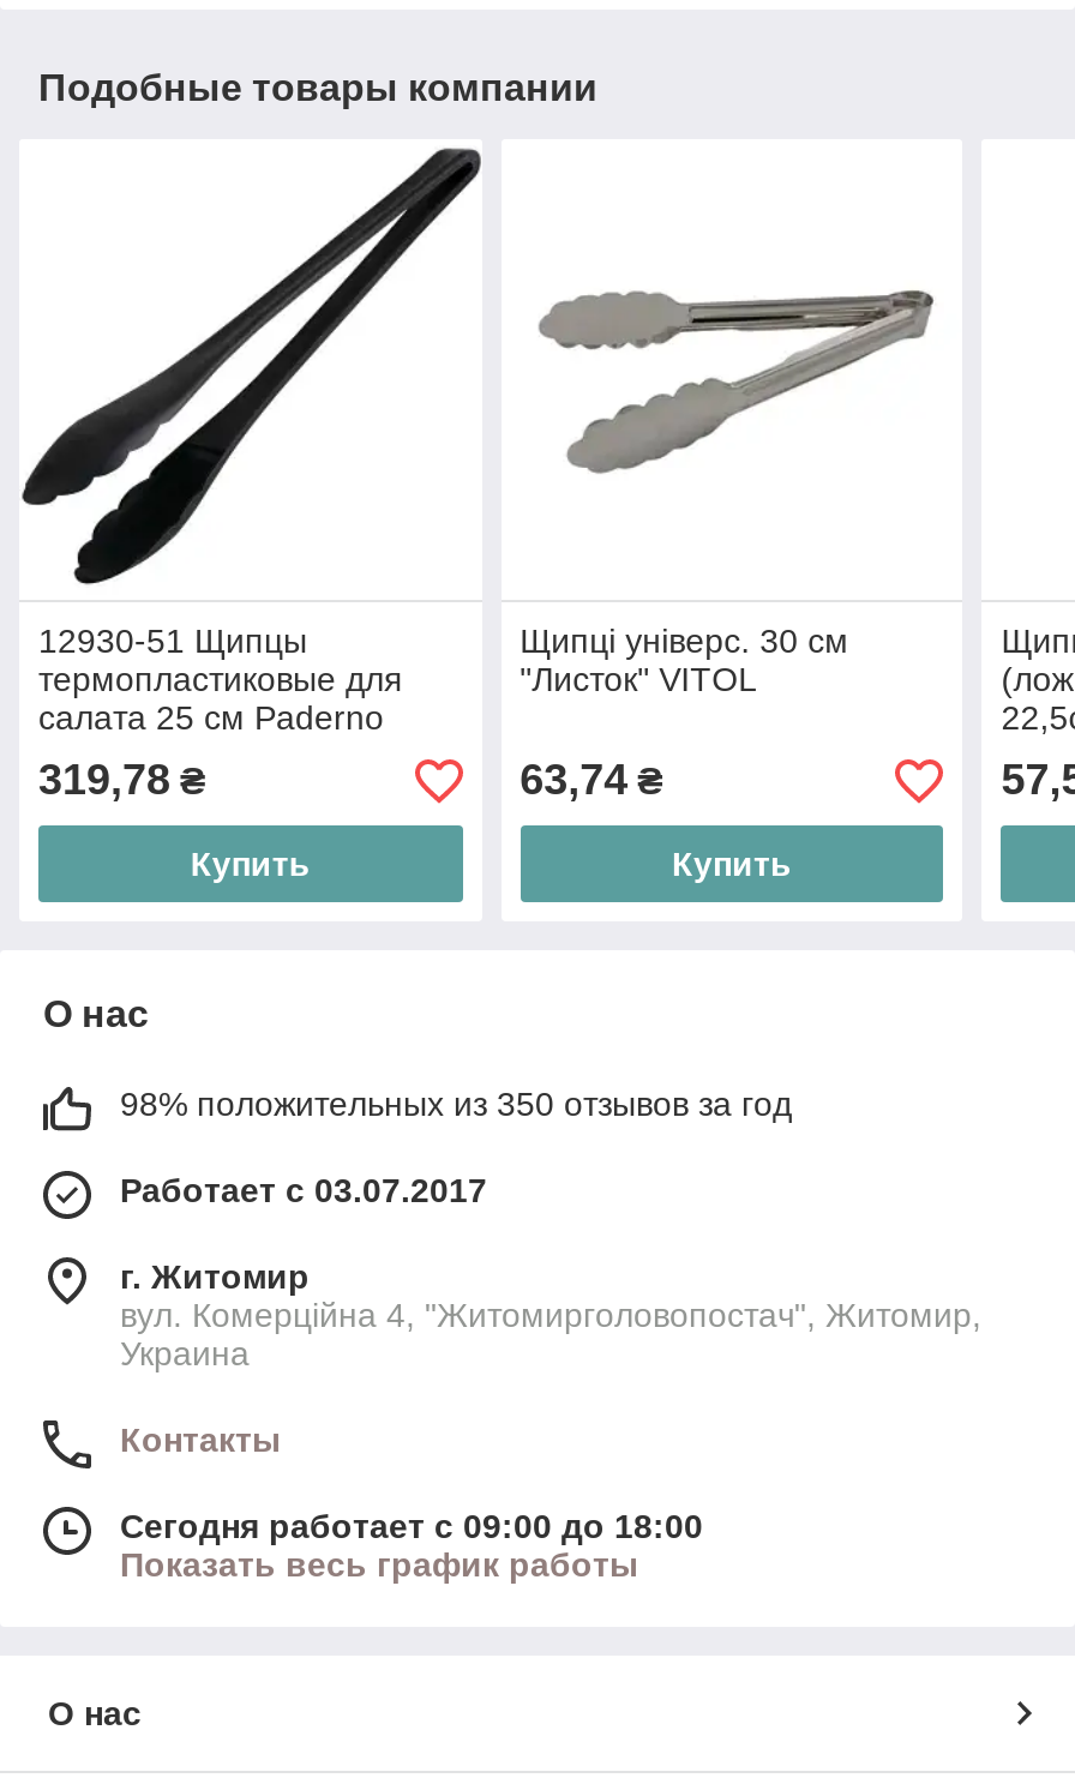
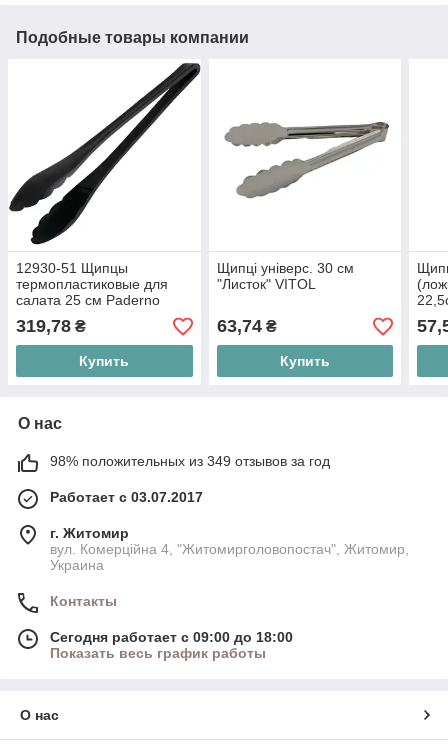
- 98% положительных из 350 отзывов за год
+ 98% положительных из 349 отзывов за год
